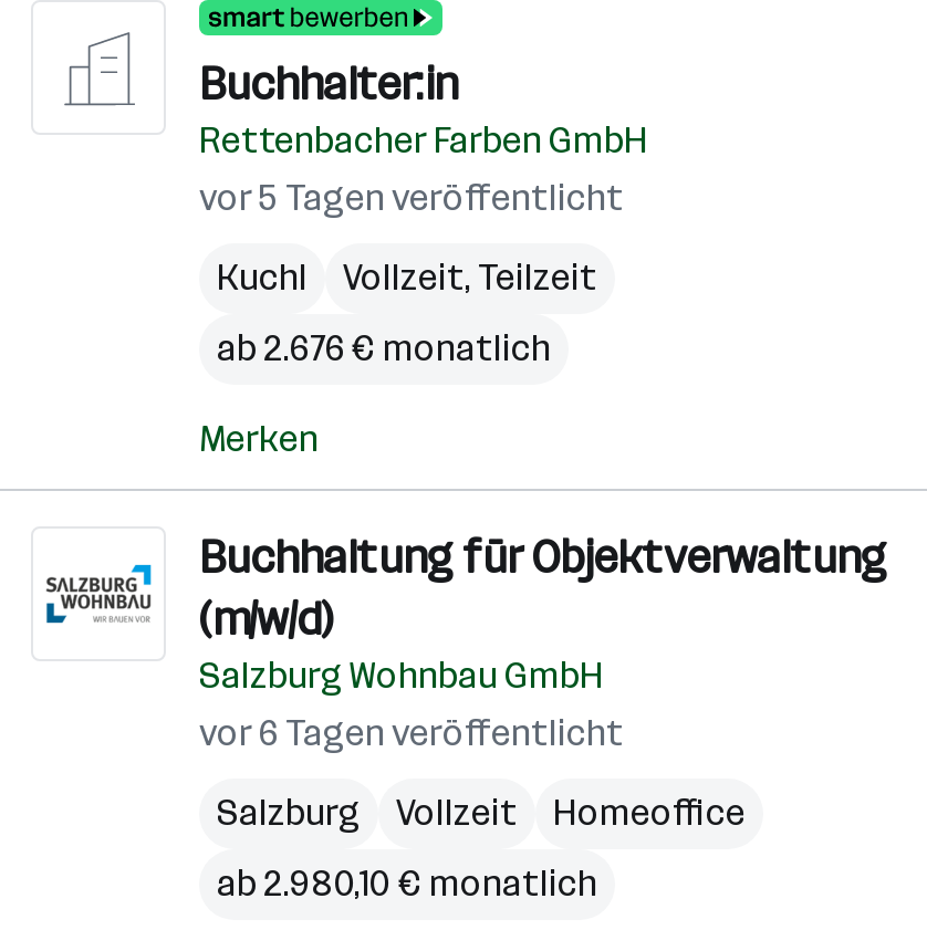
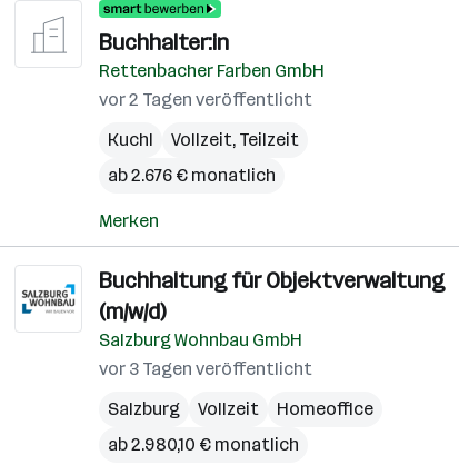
- vor 5 Tagen veröffentlicht
+ vor 2 Tagen veröffentlicht

- vor 6 Tagen veröffentlicht
+ vor 3 Tagen veröffentlicht
